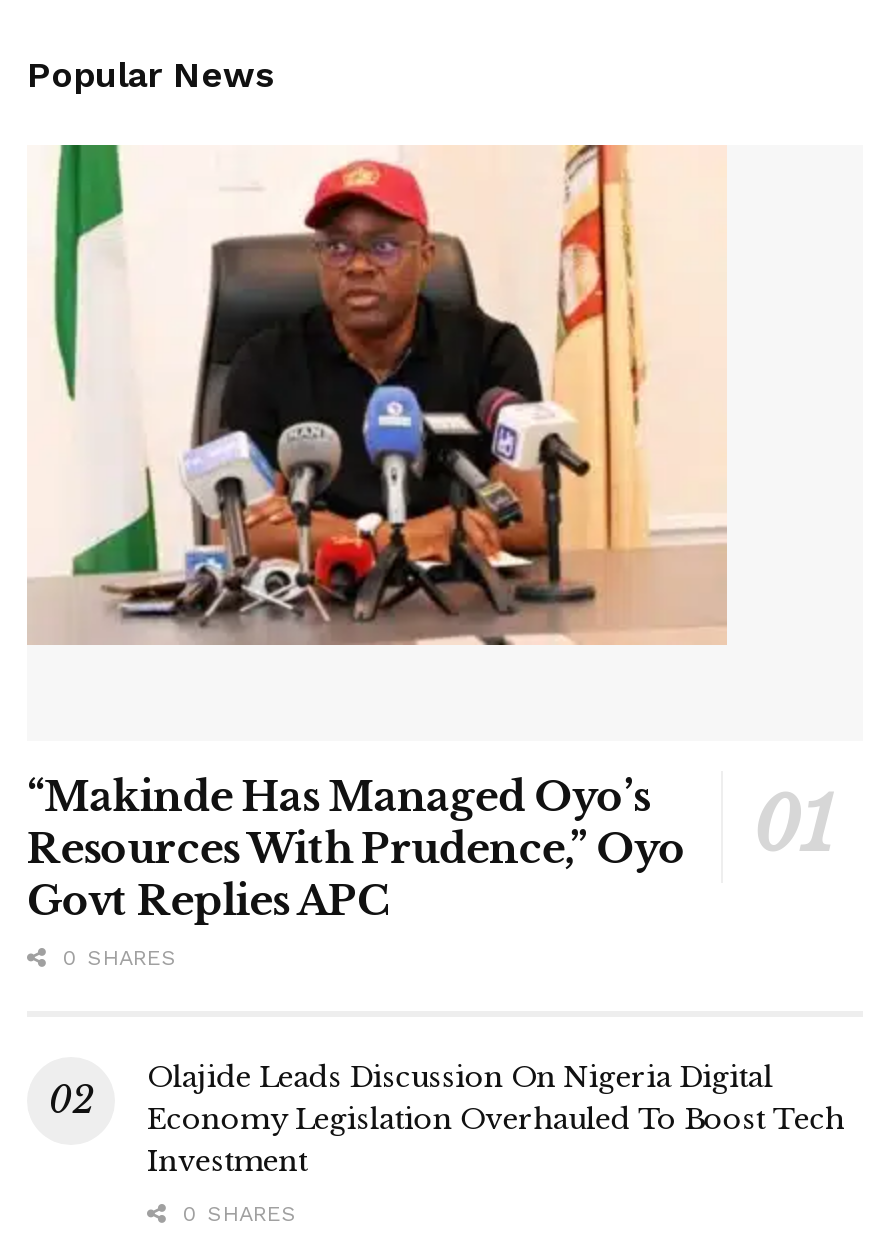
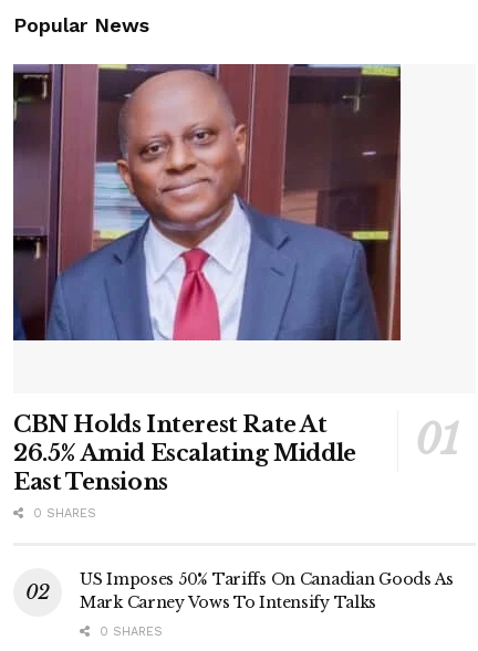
- [image]
+ [image]

- “Makinde Has Managed Oyo’s
- Resources With Prudence,” Oyo
- Govt Replies APC
+ CBN Holds Interest Rate At
+ 26.5% Amid Escalating Middle
+ East Tensions

- Olajide Leads Discussion On Nigeria Digital
- Economy Legislation Overhauled To Boost Tech
- Investment
+ US Imposes 50% Tariffs On Canadian Goods As
+ Mark Carney Vows To Intensify Talks
